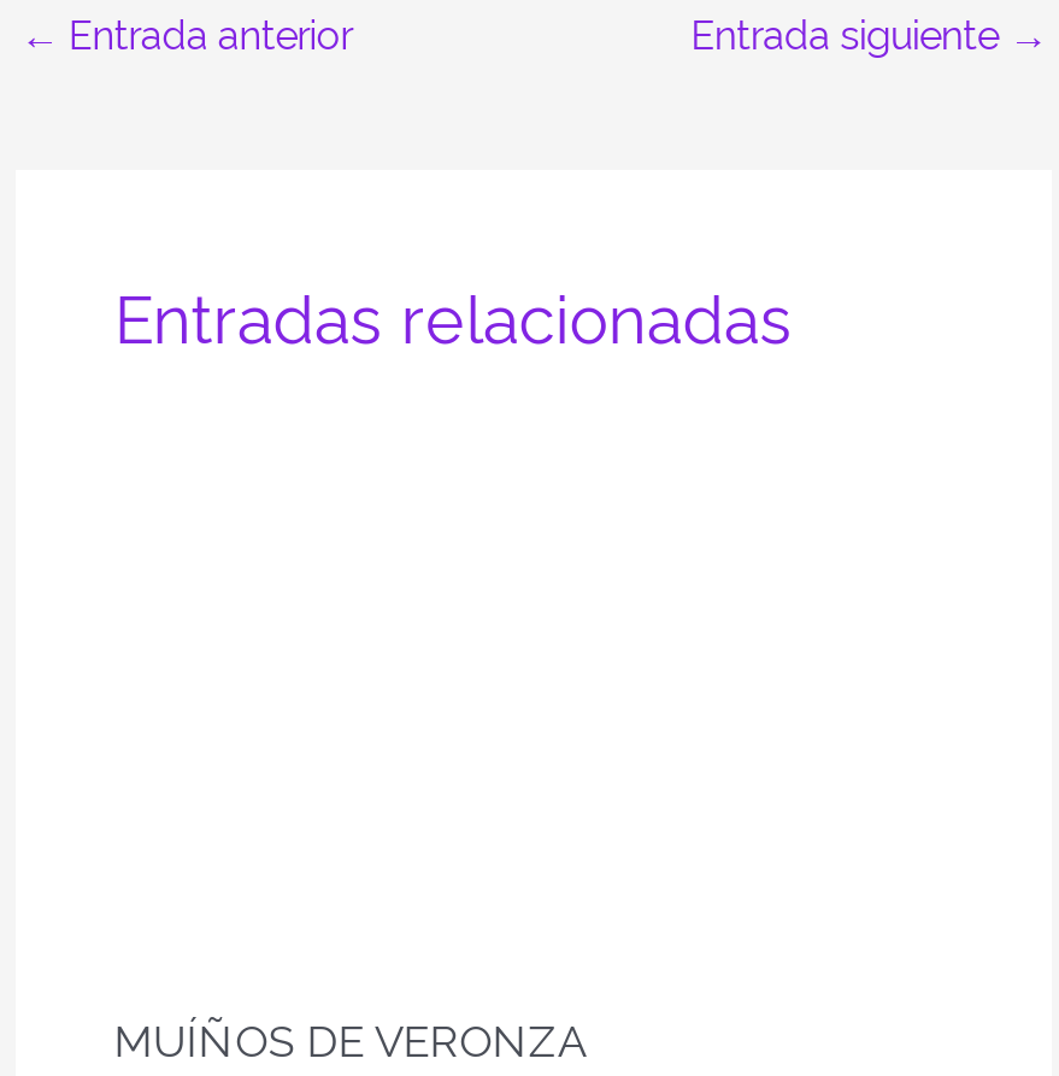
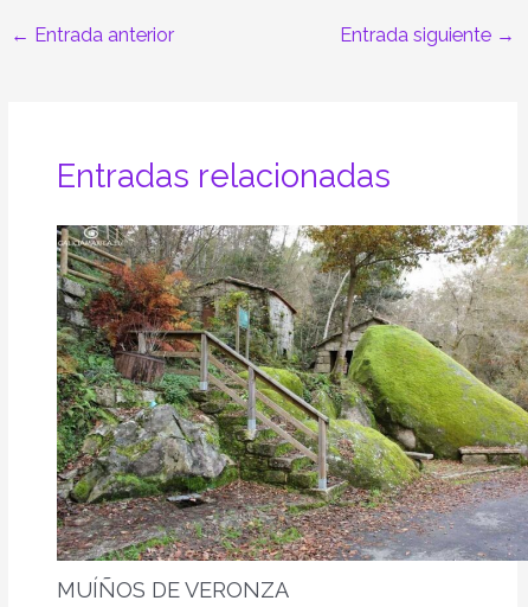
+ [image]
